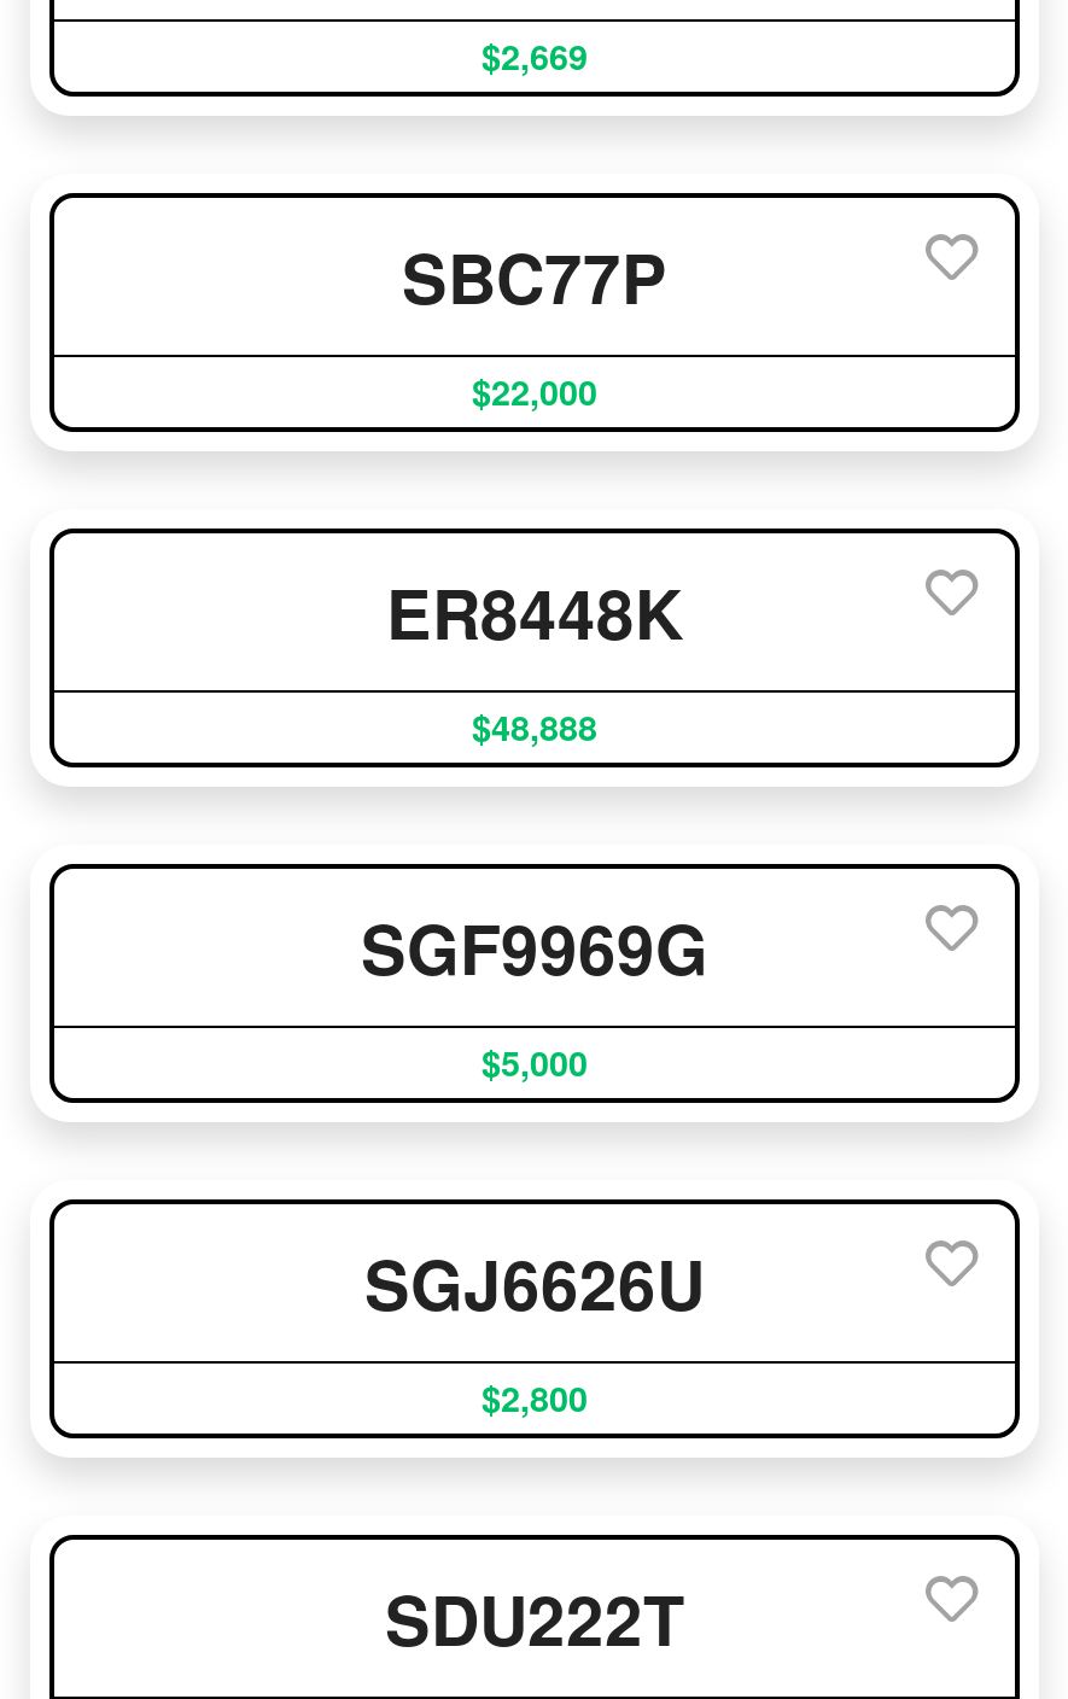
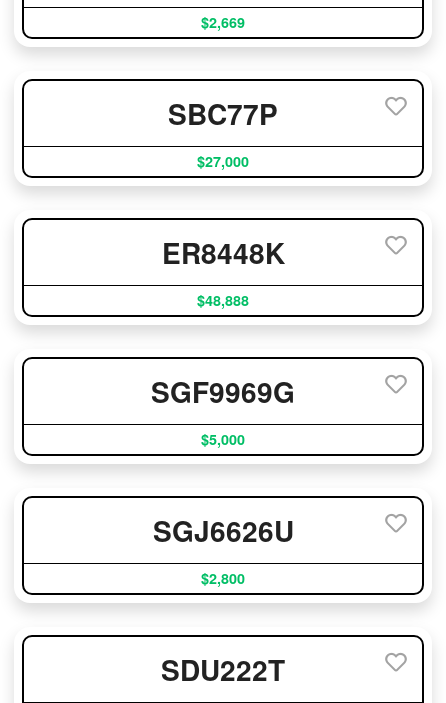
- $22,000
+ $27,000
